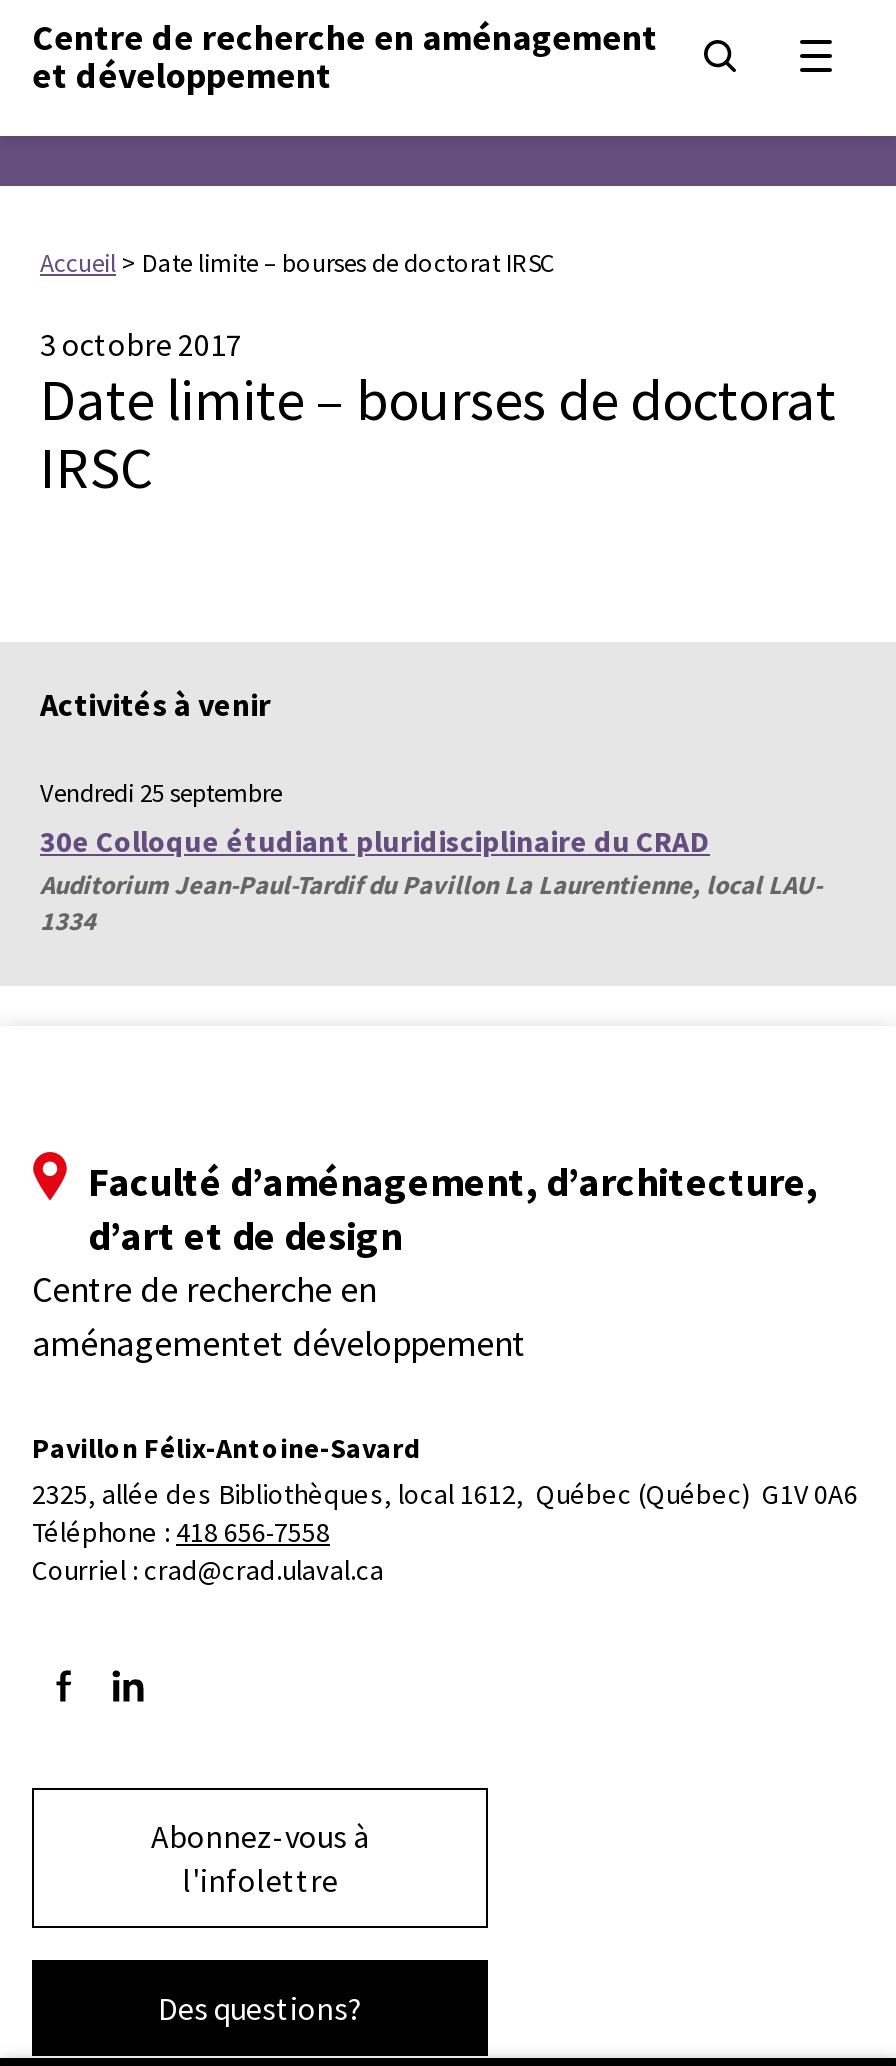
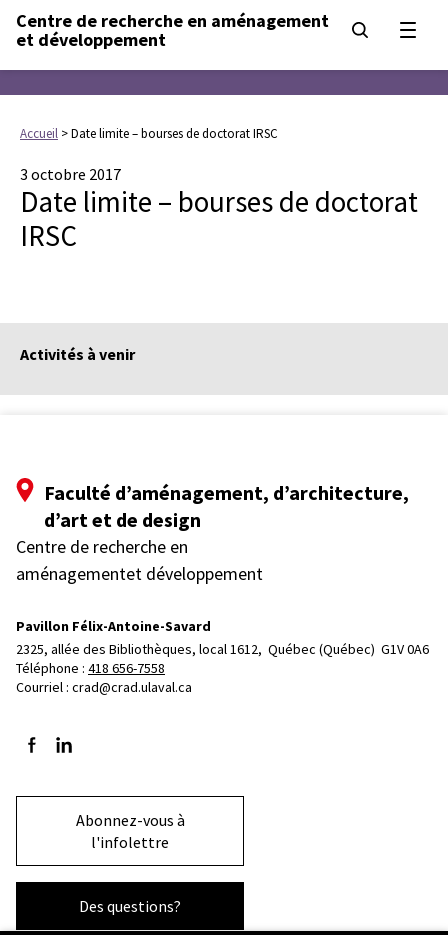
- Vendredi 25 septembre
- 30e Colloque étudiant pluridisciplinaire du CRAD
- Auditorium Jean-Paul-Tardif du Pavillon La Laurentienne, local LAU-
- 1334
